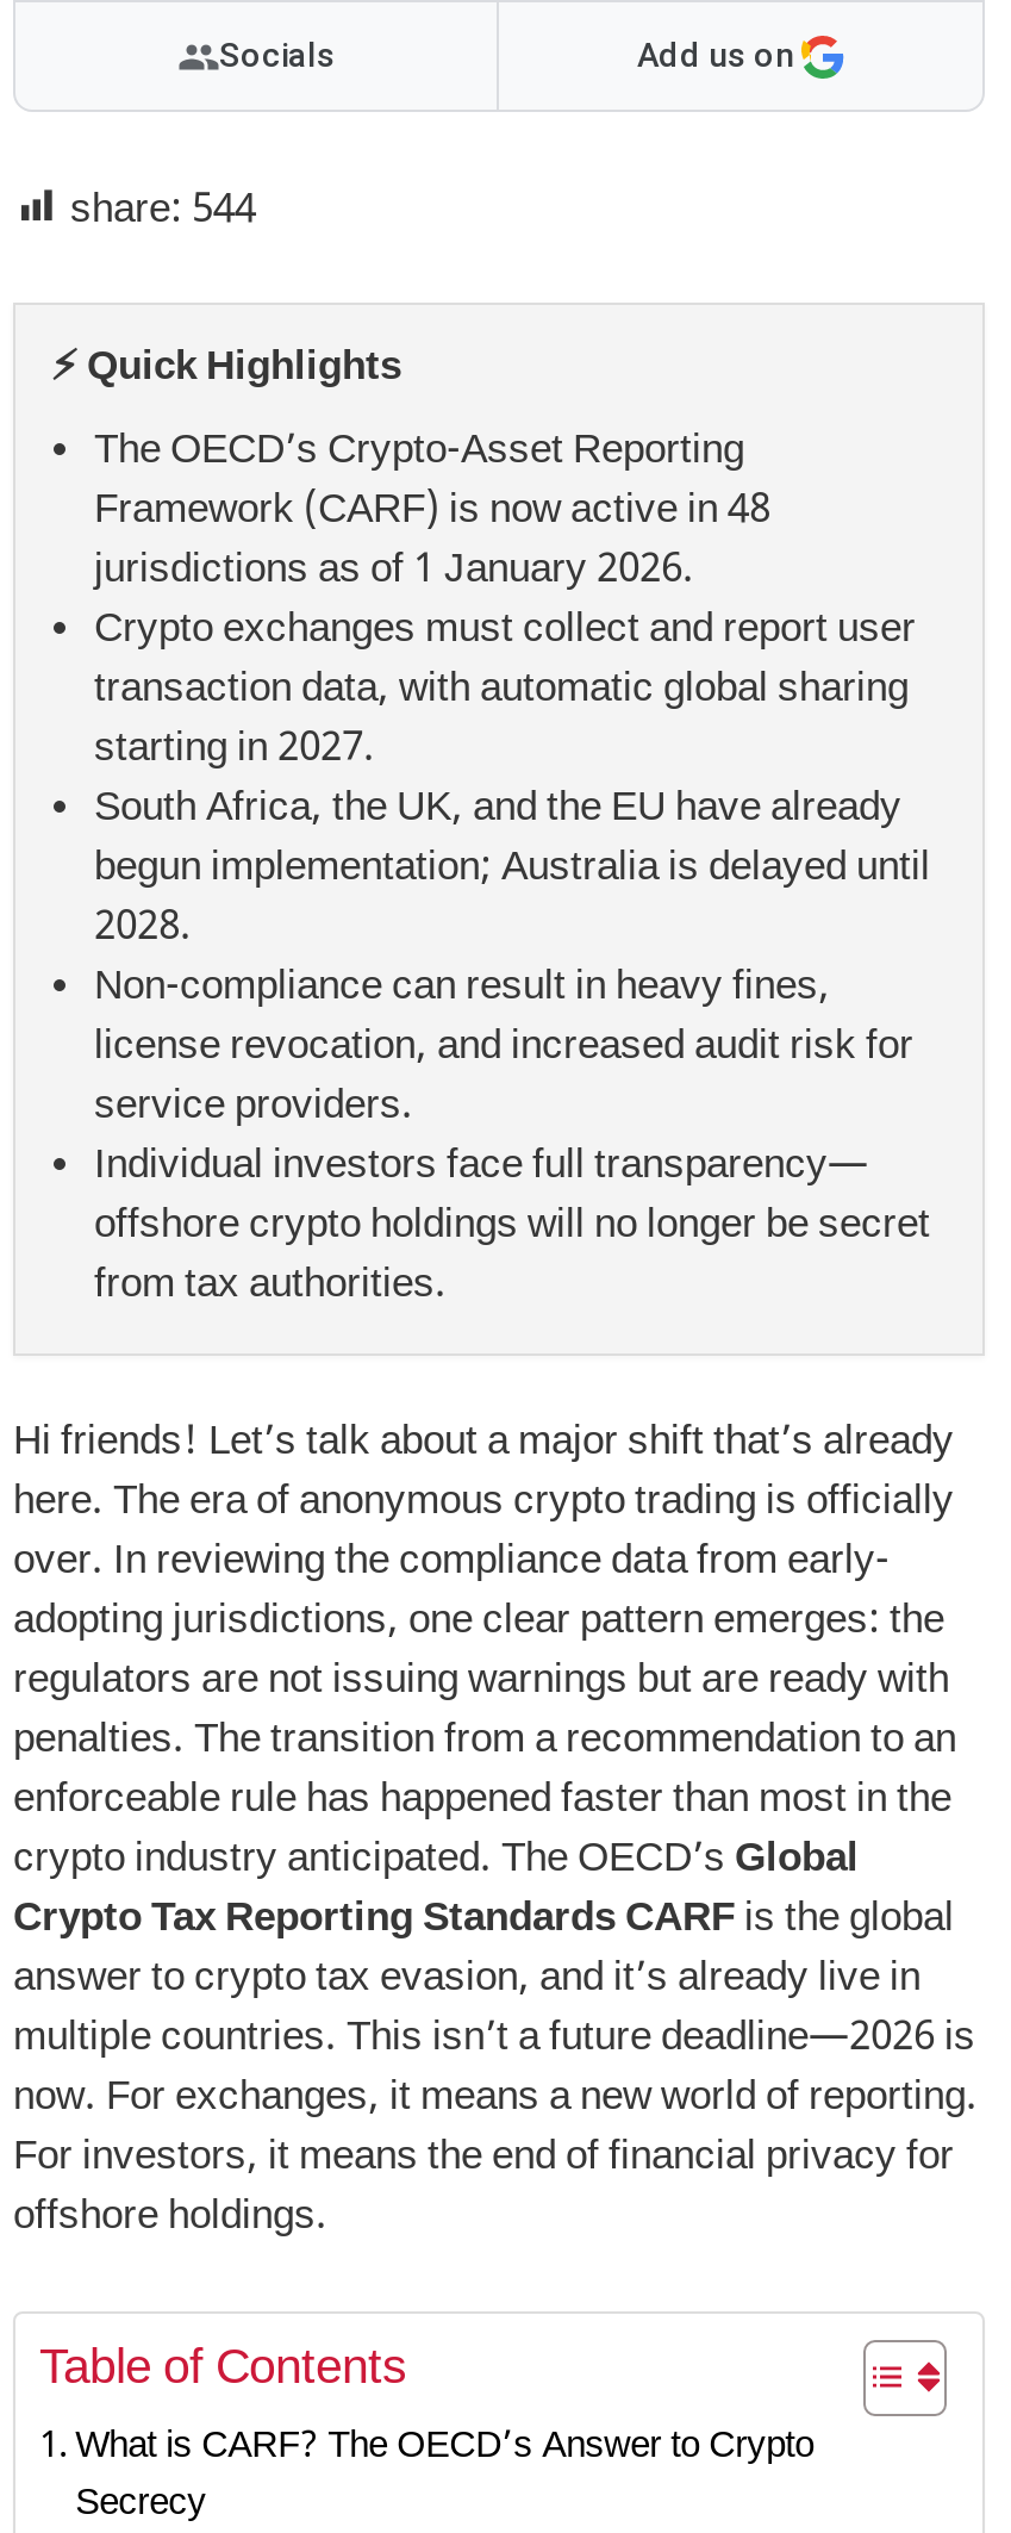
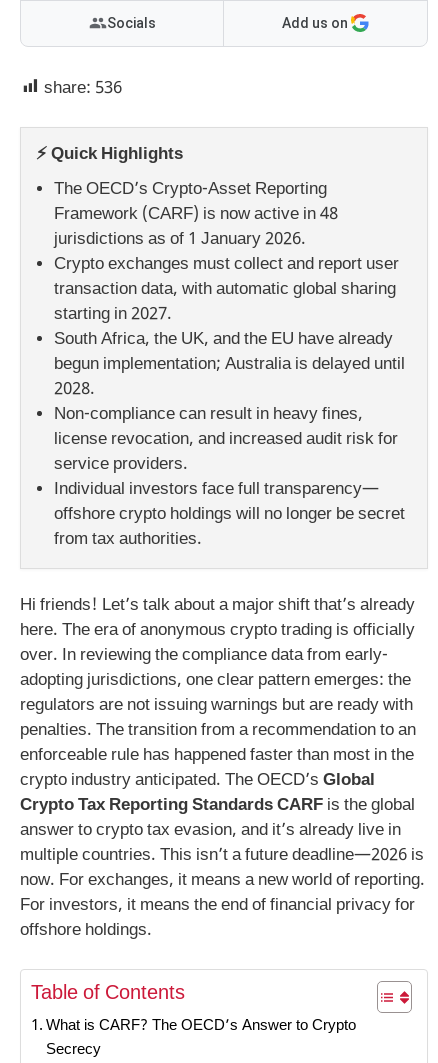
- share: 544
+ share: 536
